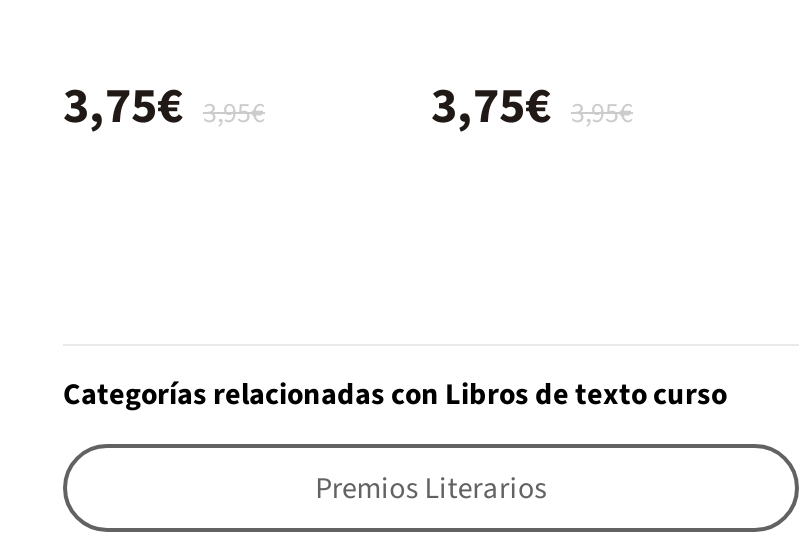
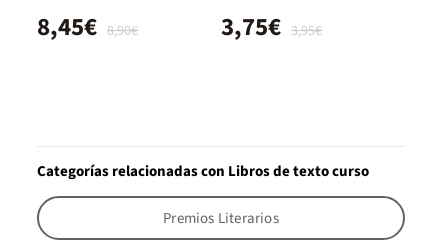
- 3,75€
+ 8,45€

- 3,95€
+ 8,90€
